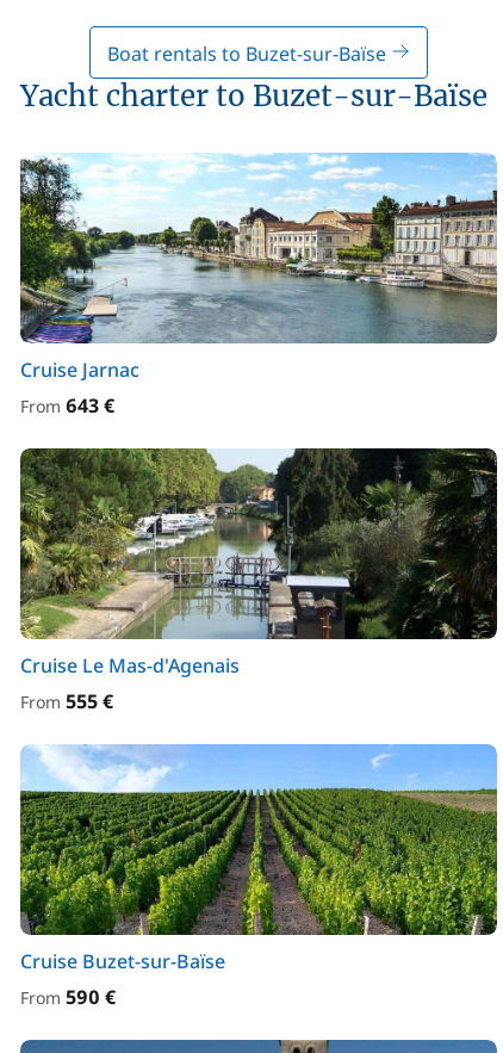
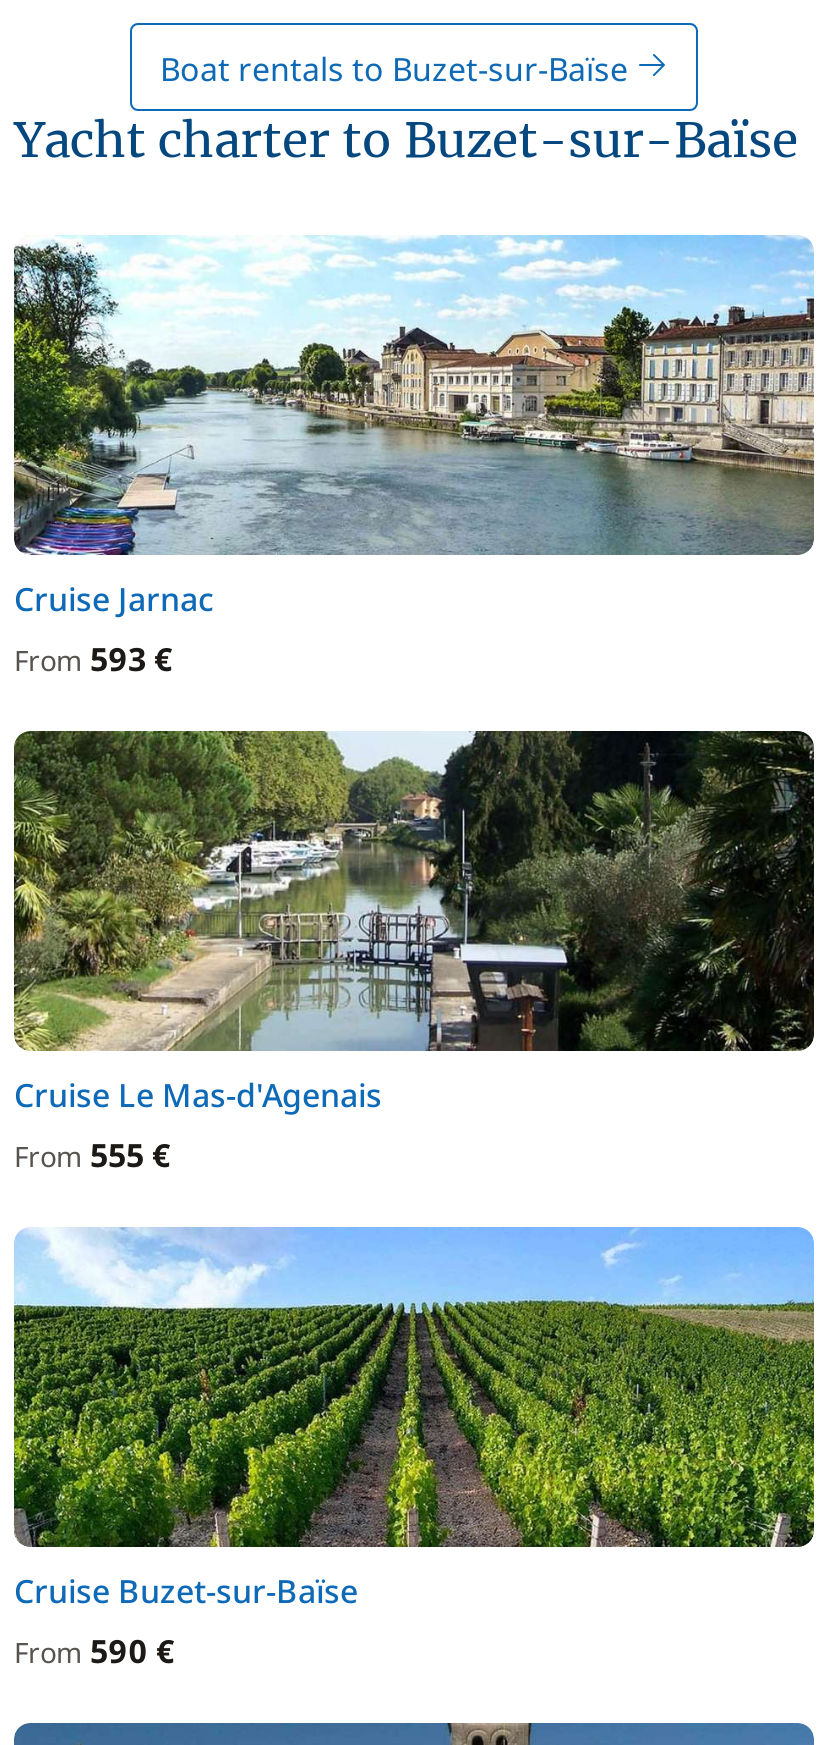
- From 643 €
+ From 593 €
